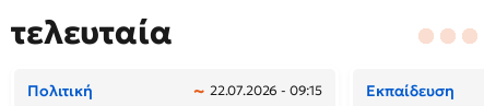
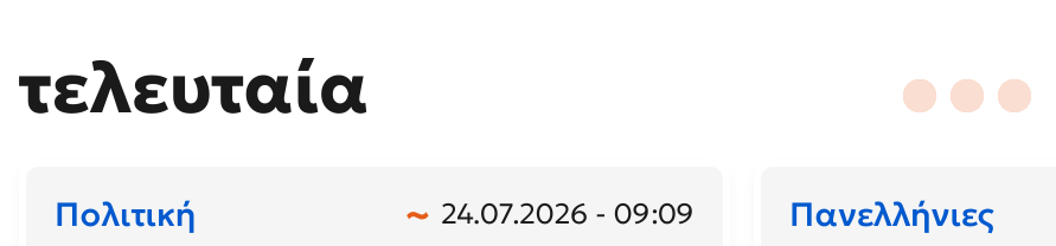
- 22.07.2026 - 09:15
+ 24.07.2026 - 09:09

- Εκπαίδευση
+ Πανελλήνιες
